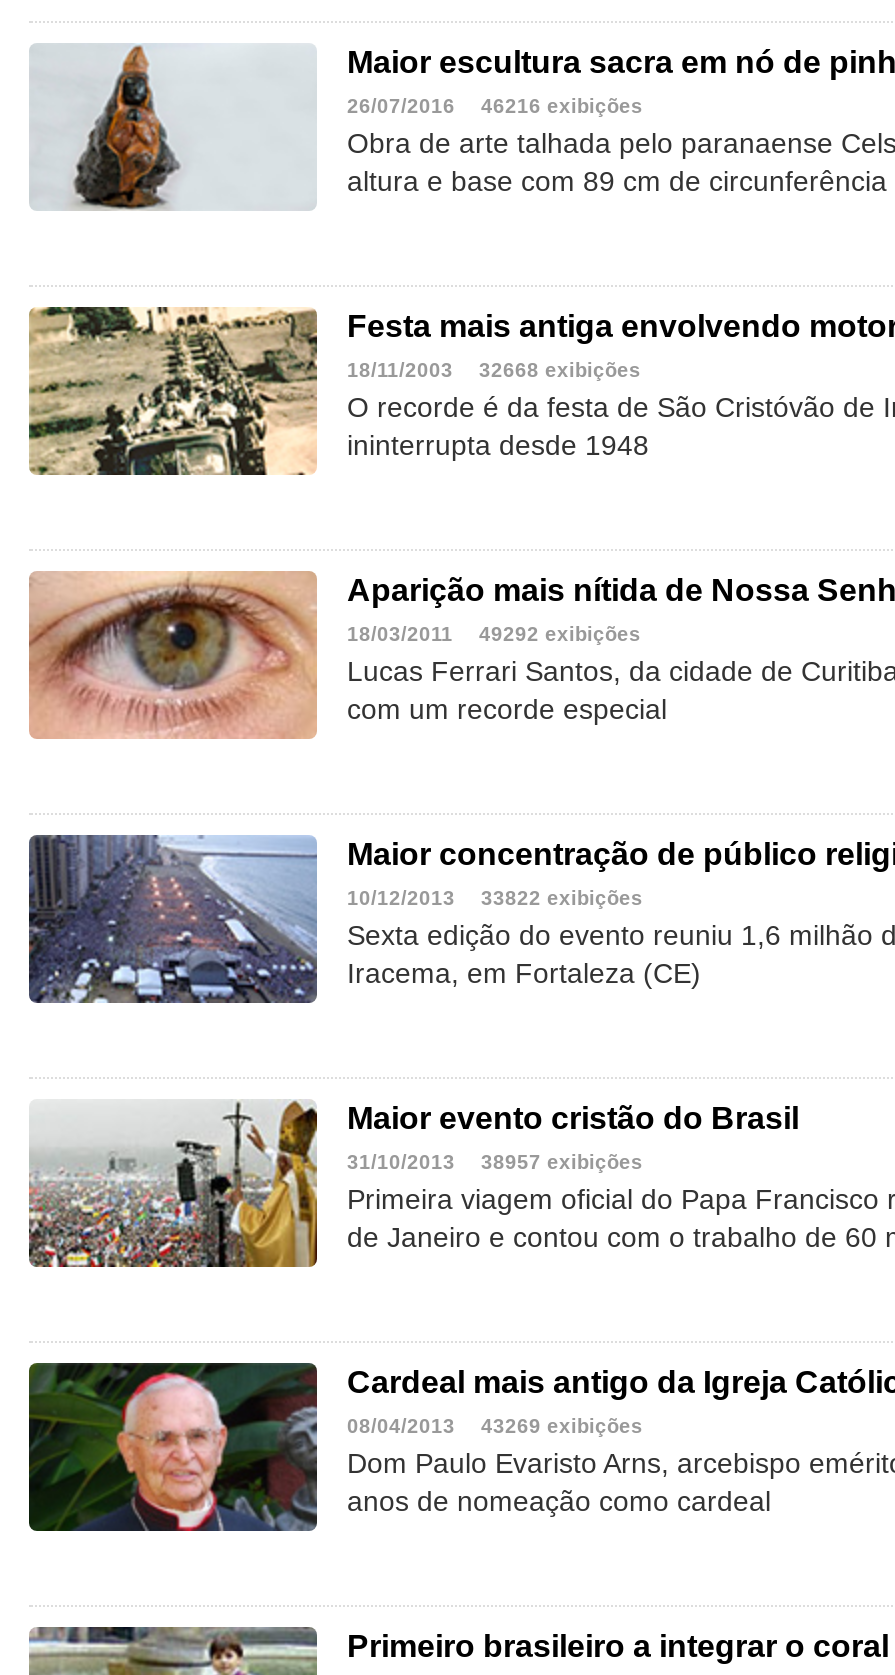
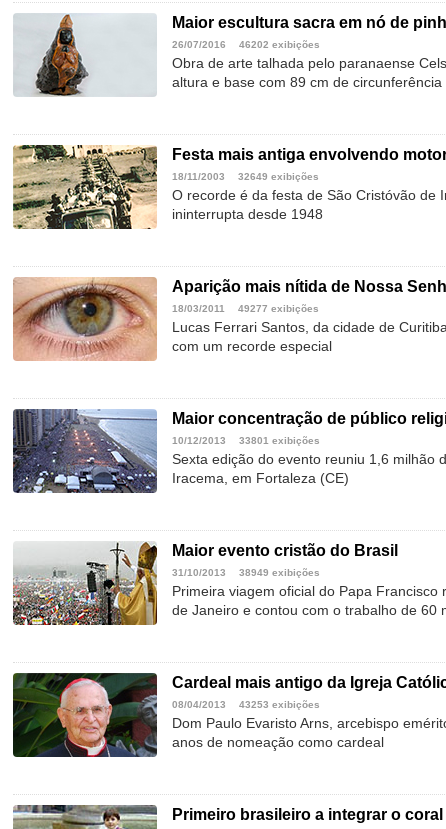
- 26/07/2016 46216 exibições
+ 26/07/2016 46202 exibições

- 18/11/2003 32668 exibições
+ 18/11/2003 32649 exibições

- 18/03/2011 49292 exibições
+ 18/03/2011 49277 exibições

- 10/12/2013 33822 exibições
+ 10/12/2013 33801 exibições

- 31/10/2013 38957 exibições
+ 31/10/2013 38949 exibições

- 08/04/2013 43269 exibições
+ 08/04/2013 43253 exibições
